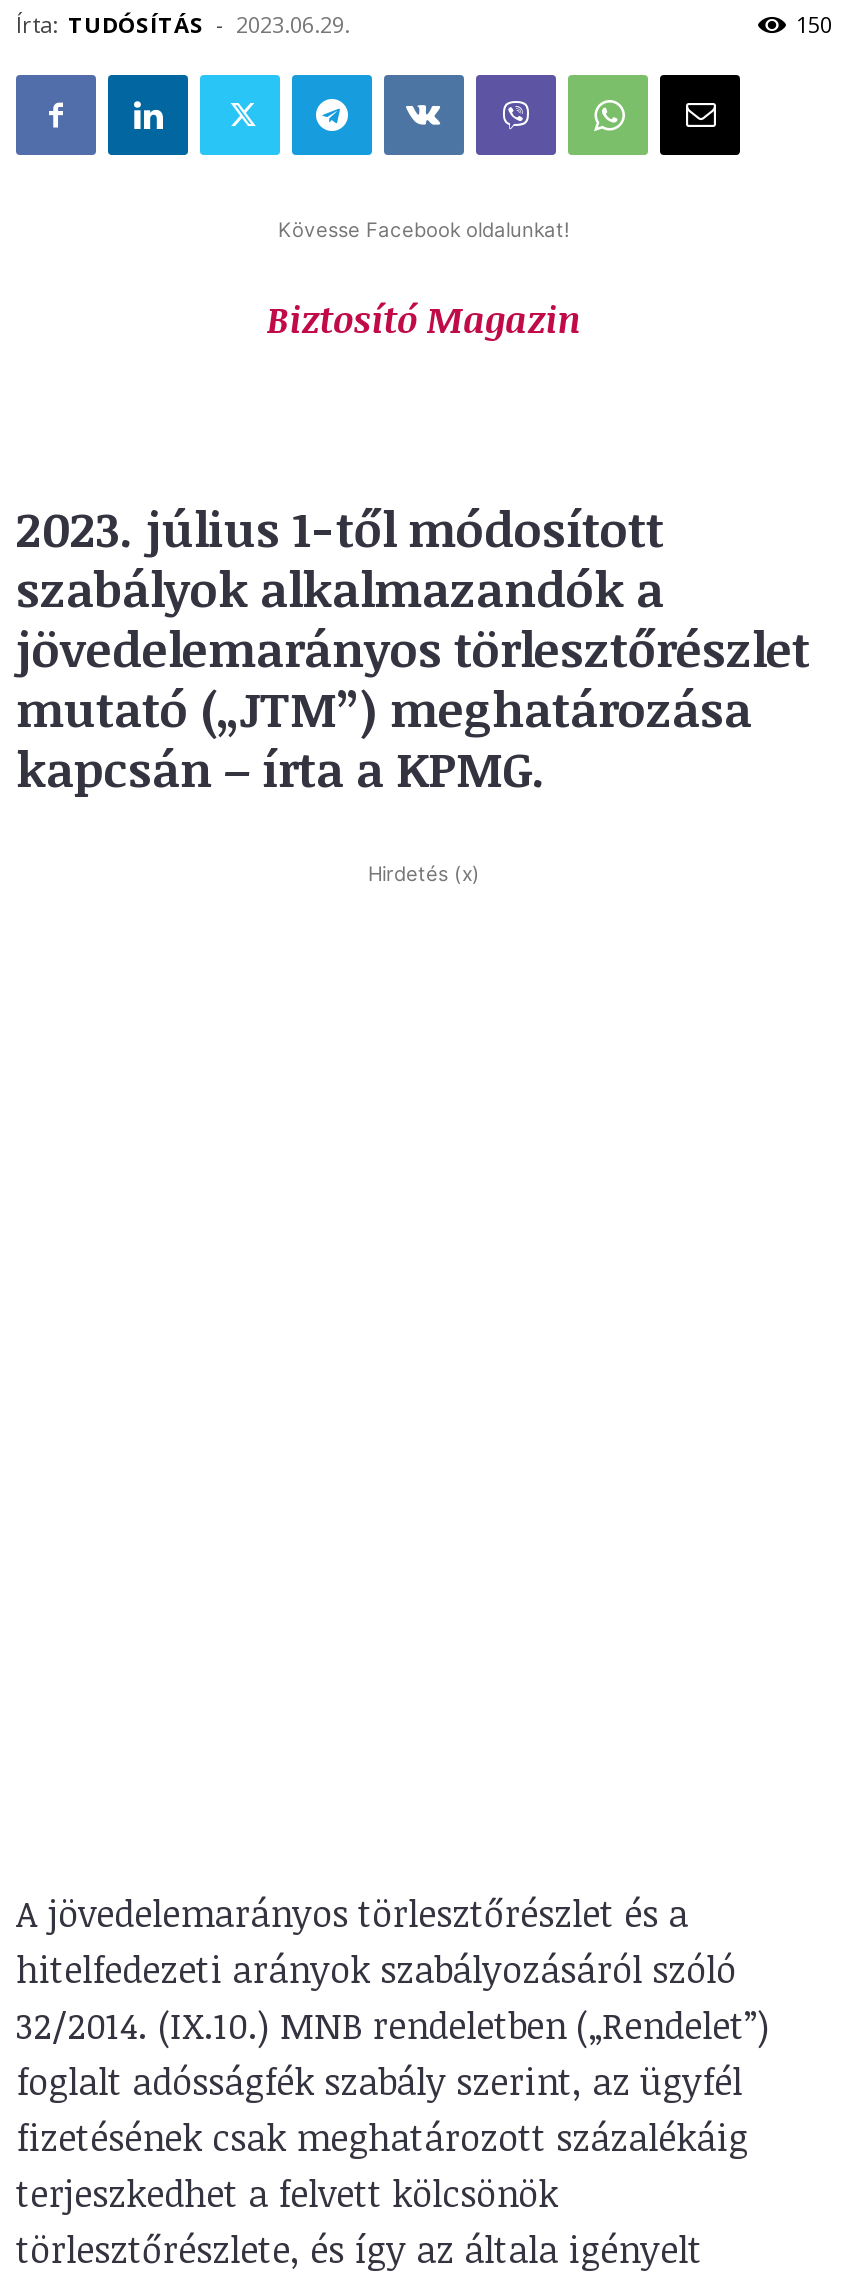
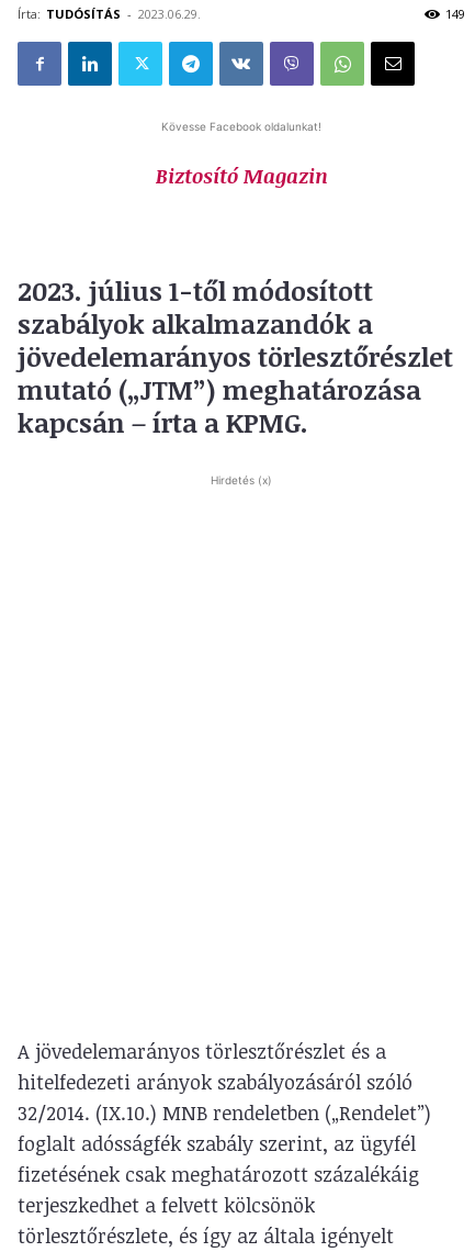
- 150
+ 149
